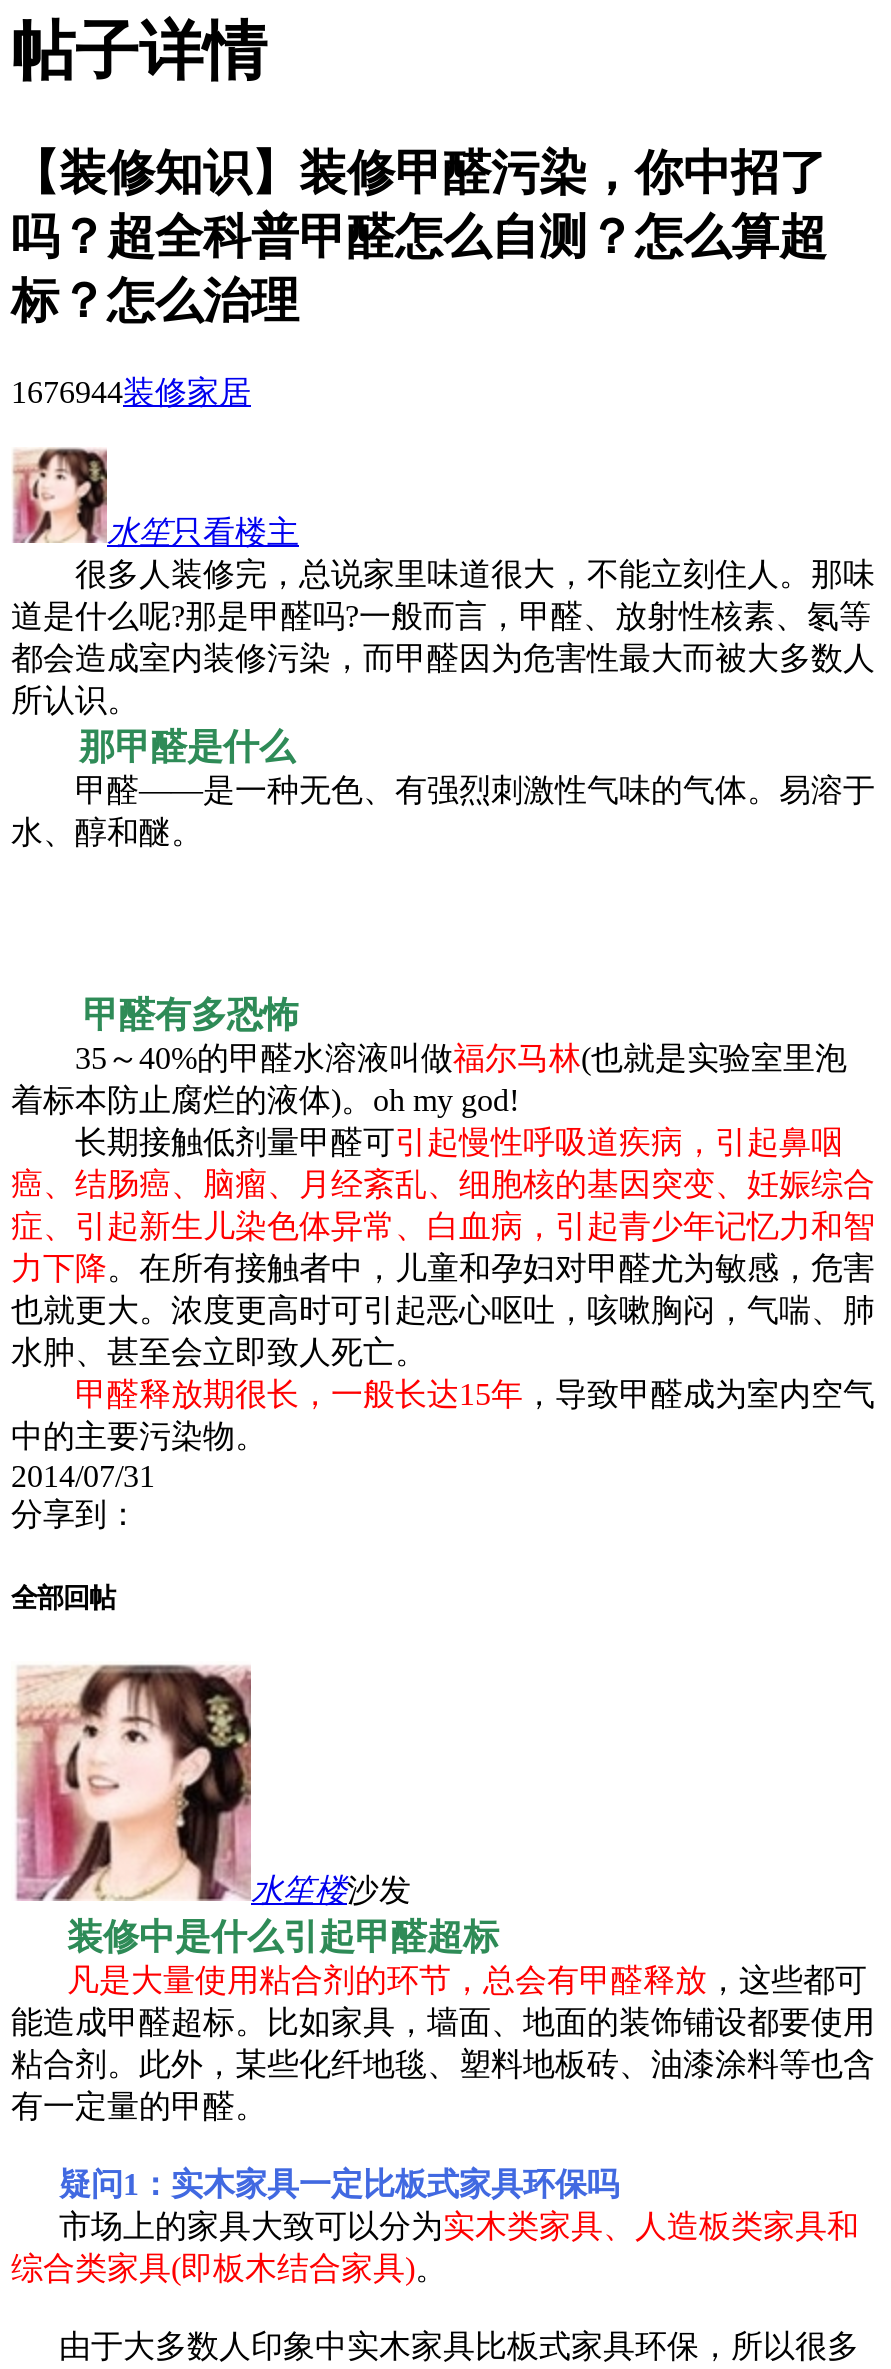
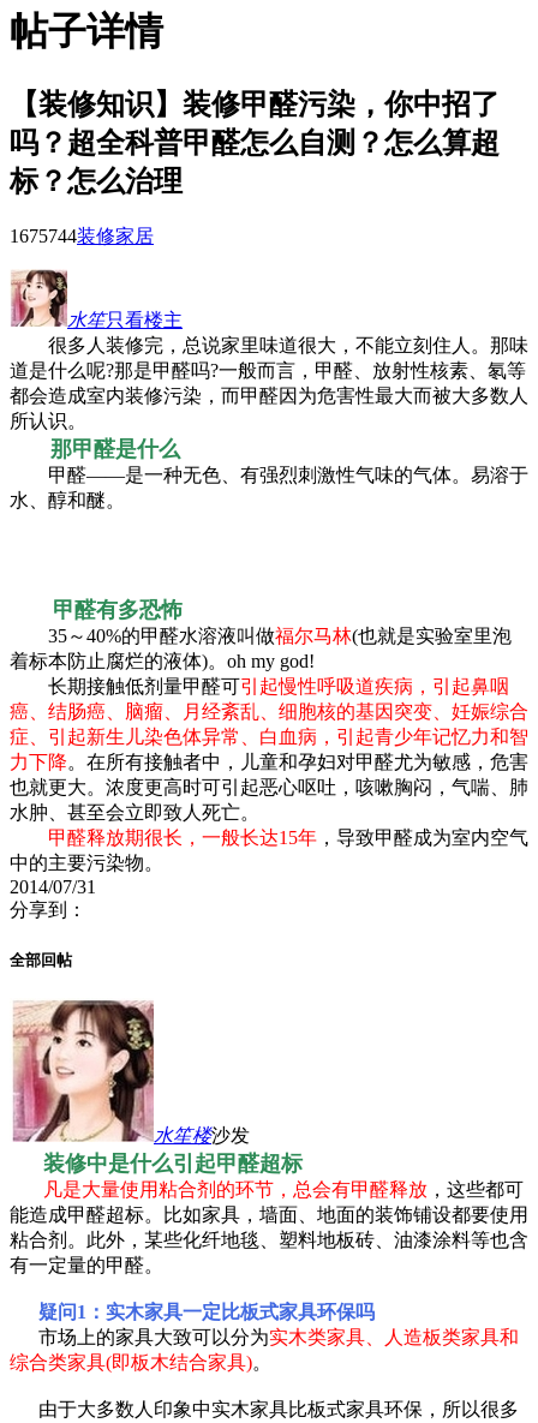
- 1676944装修家居
+ 1675744装修家居
